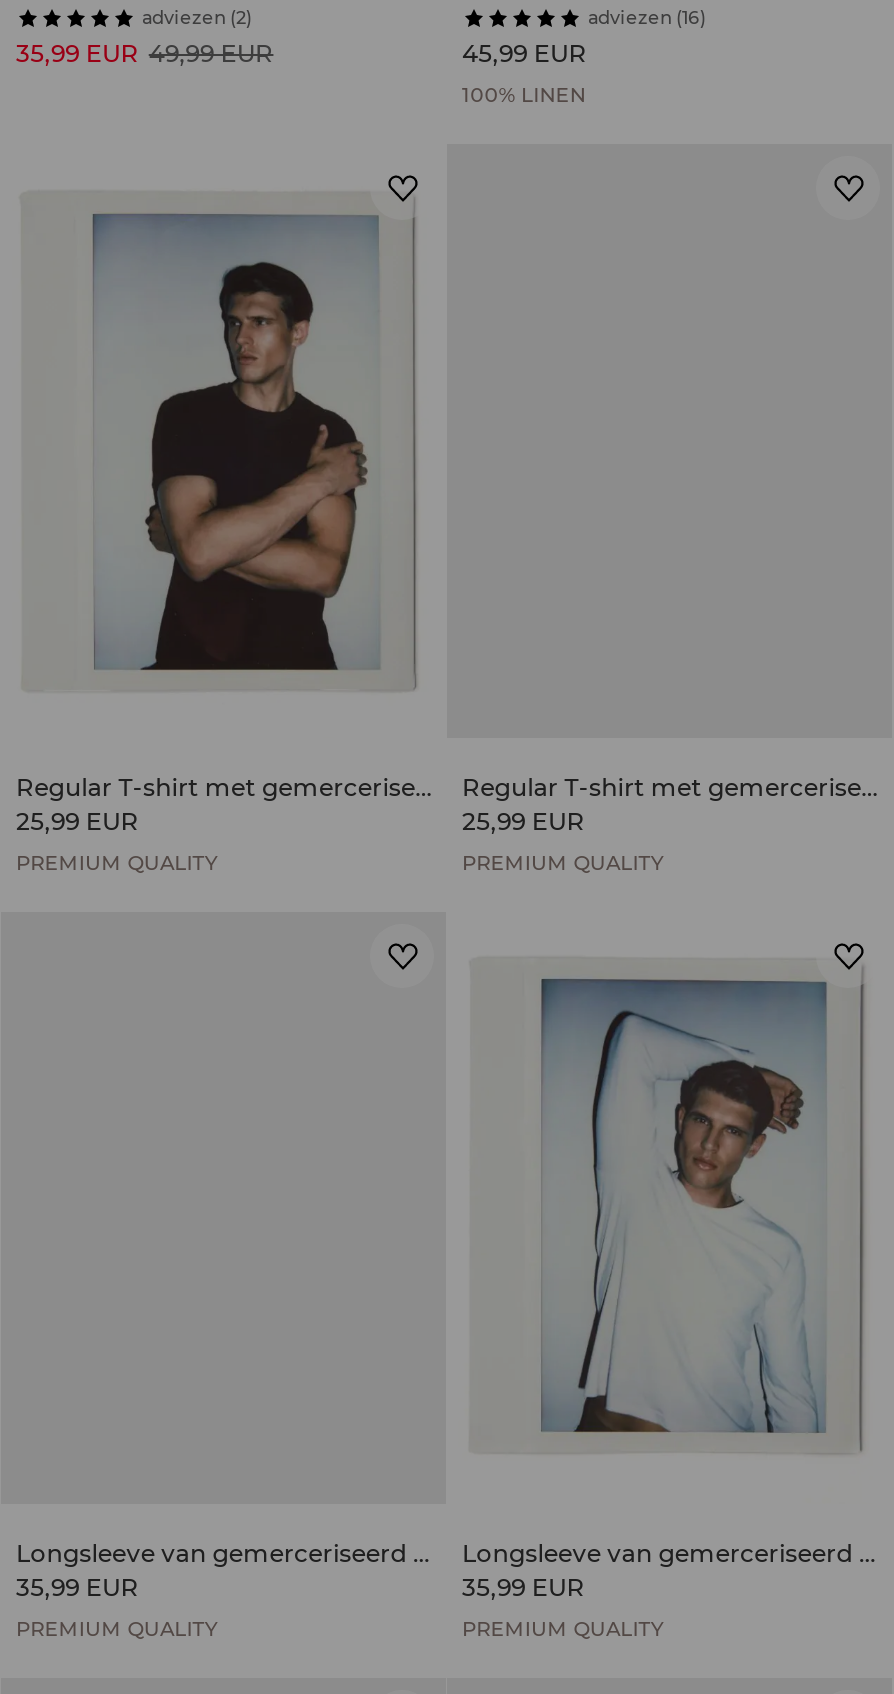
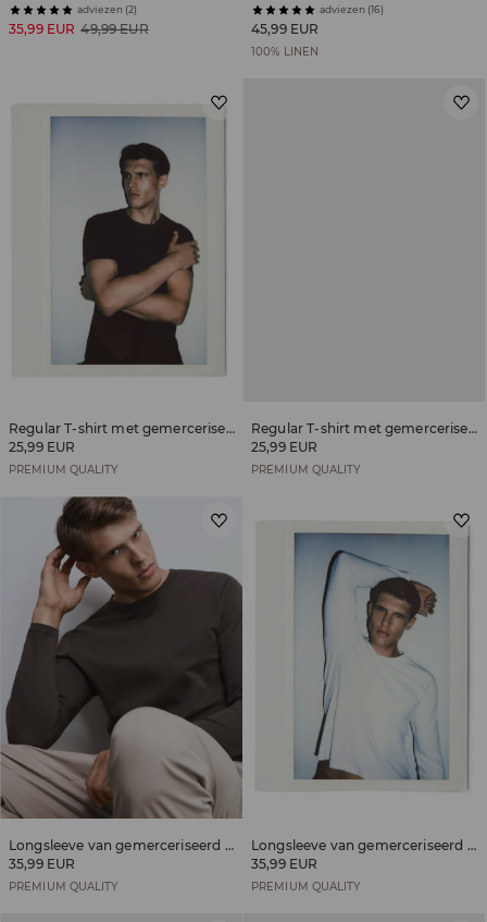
+ [image]
